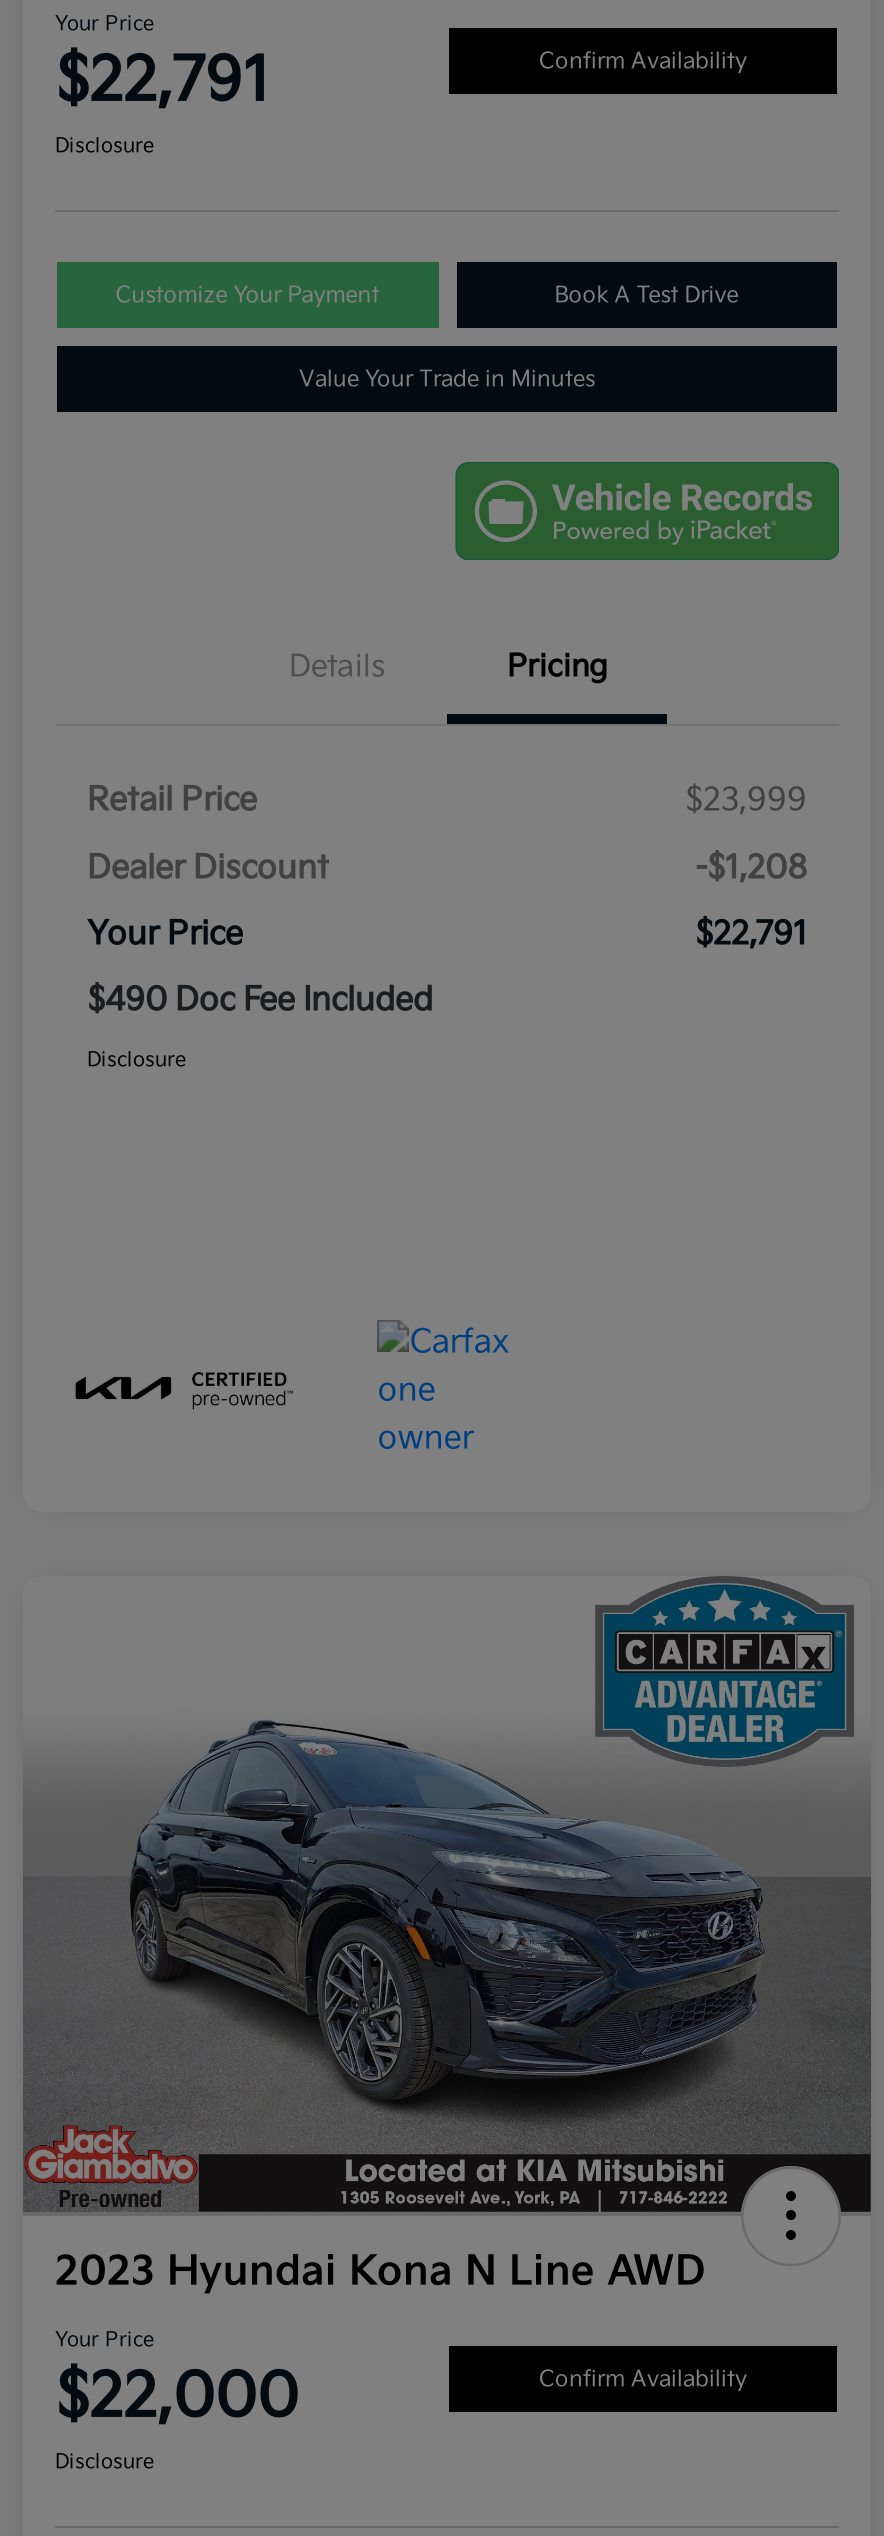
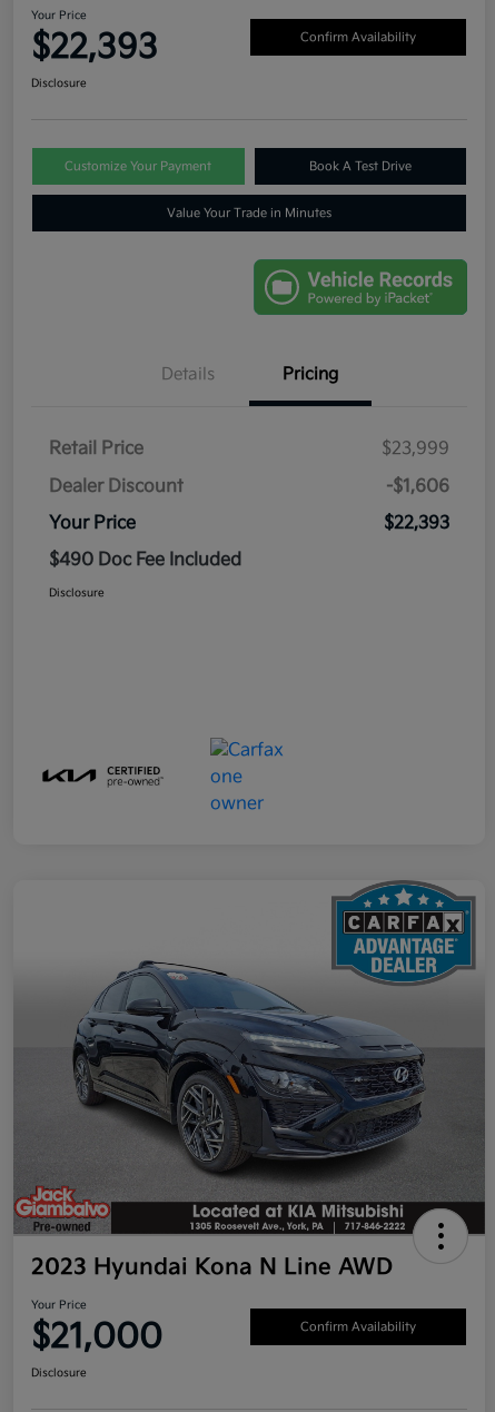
- $22,791
+ $22,393

- -$1,208
+ -$1,606

- $22,791
+ $22,393

- $22,000
+ $21,000
